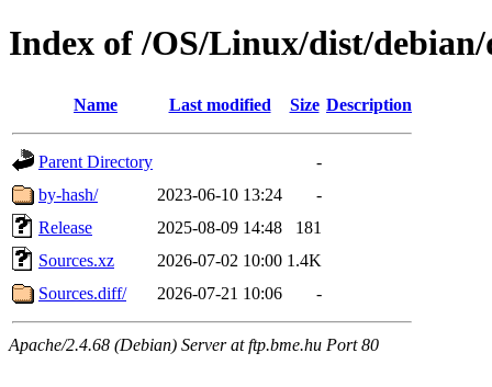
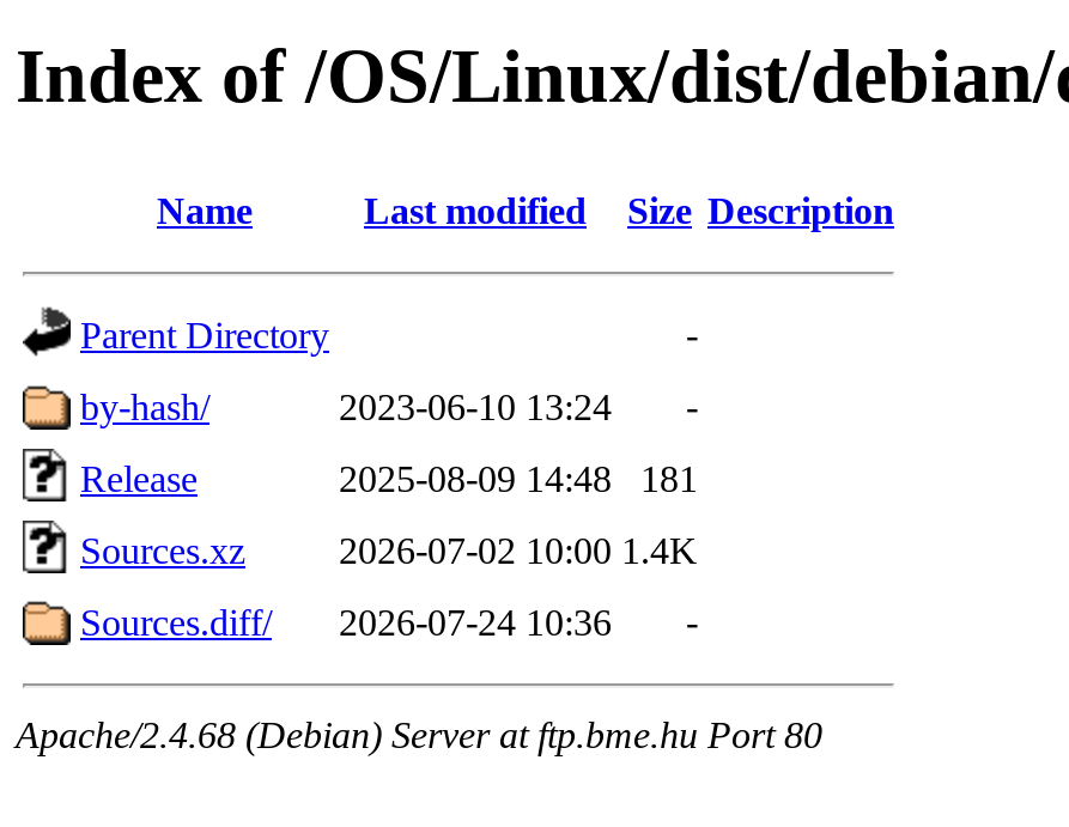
- 2026-07-21 10:06
+ 2026-07-24 10:36
